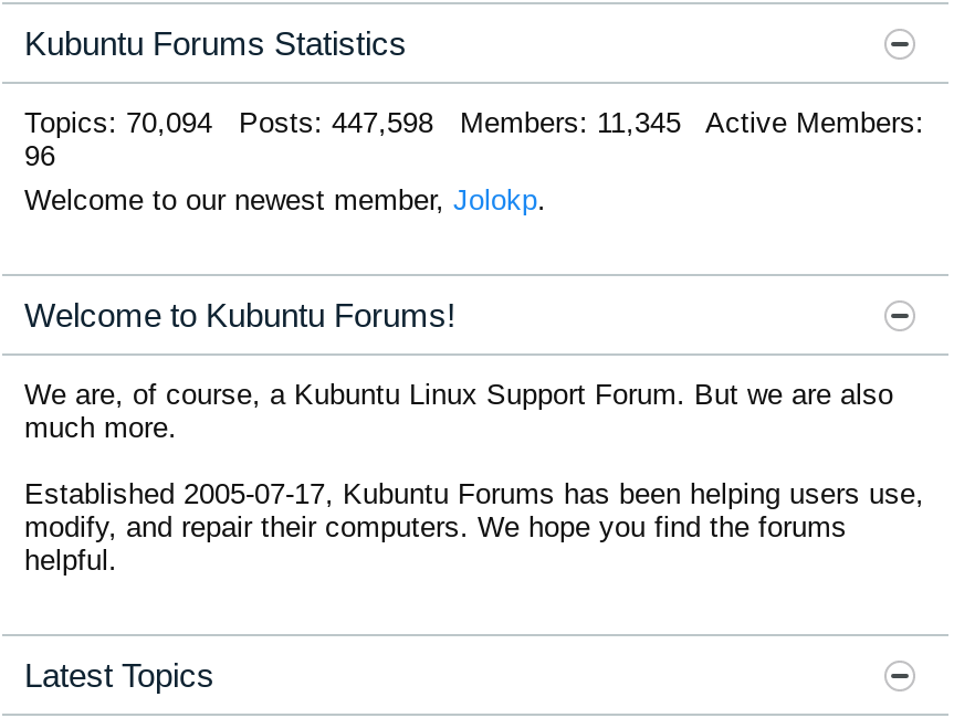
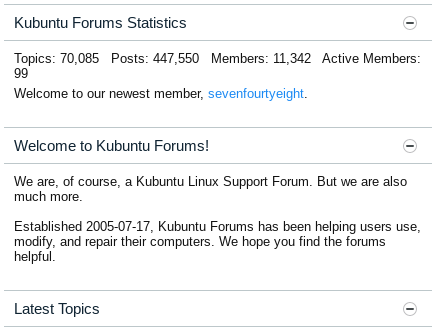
- Topics: 70,094 Posts: 447,598 Members: 11,345 Active Members:
+ Topics: 70,085 Posts: 447,550 Members: 11,342 Active Members:

- 96
+ 99

- Welcome to our newest member, Jolokp.
+ Welcome to our newest member, sevenfourtyeight.
